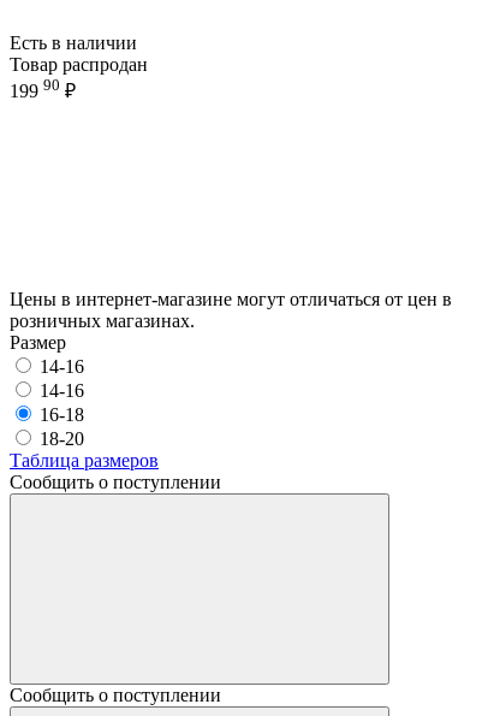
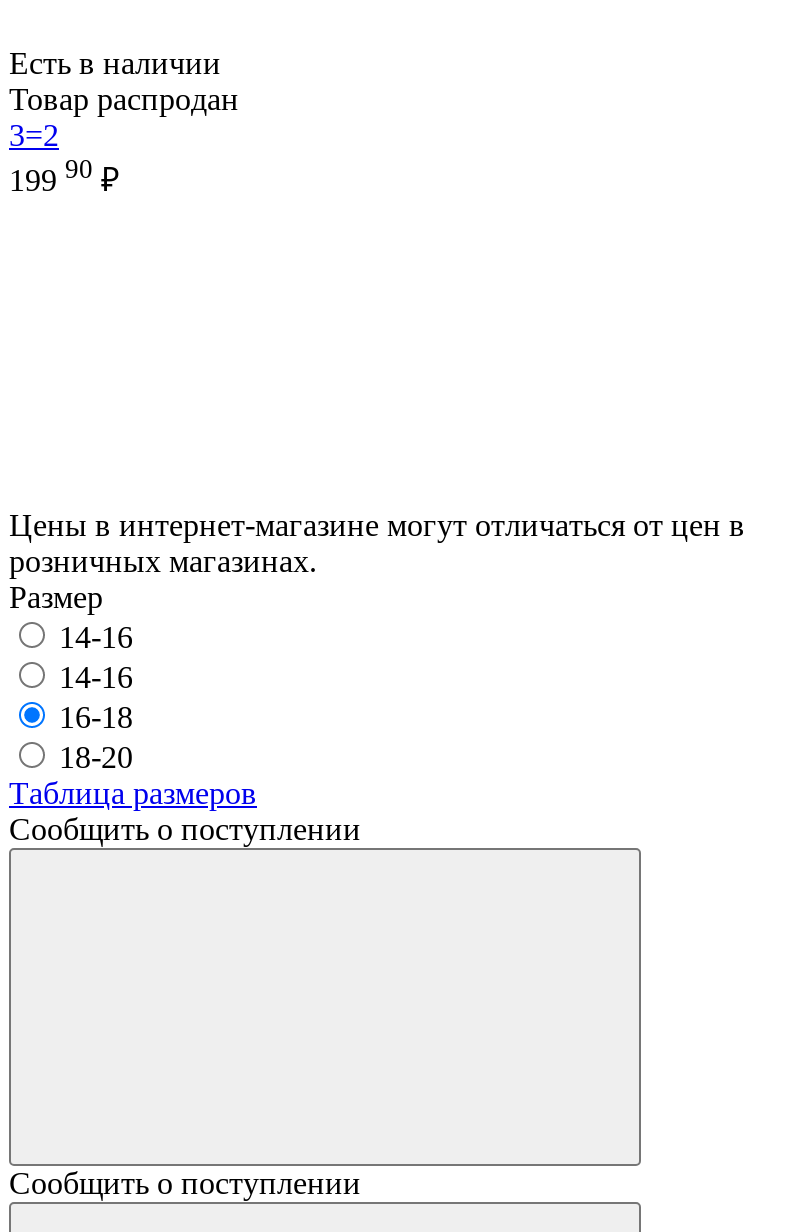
+ 3=2
